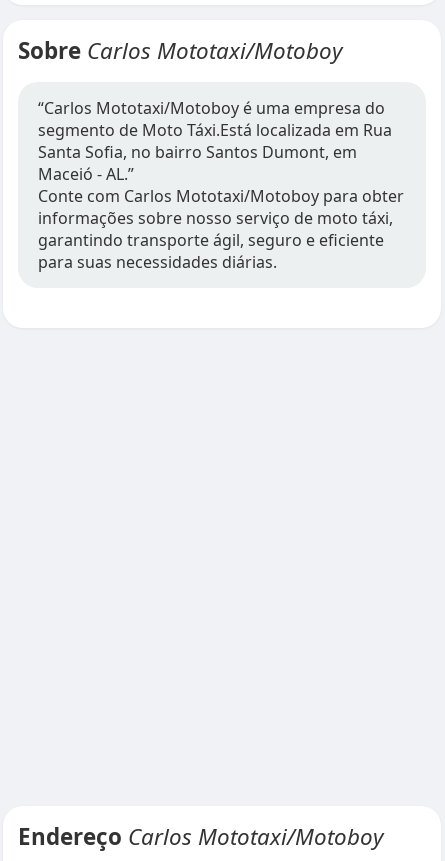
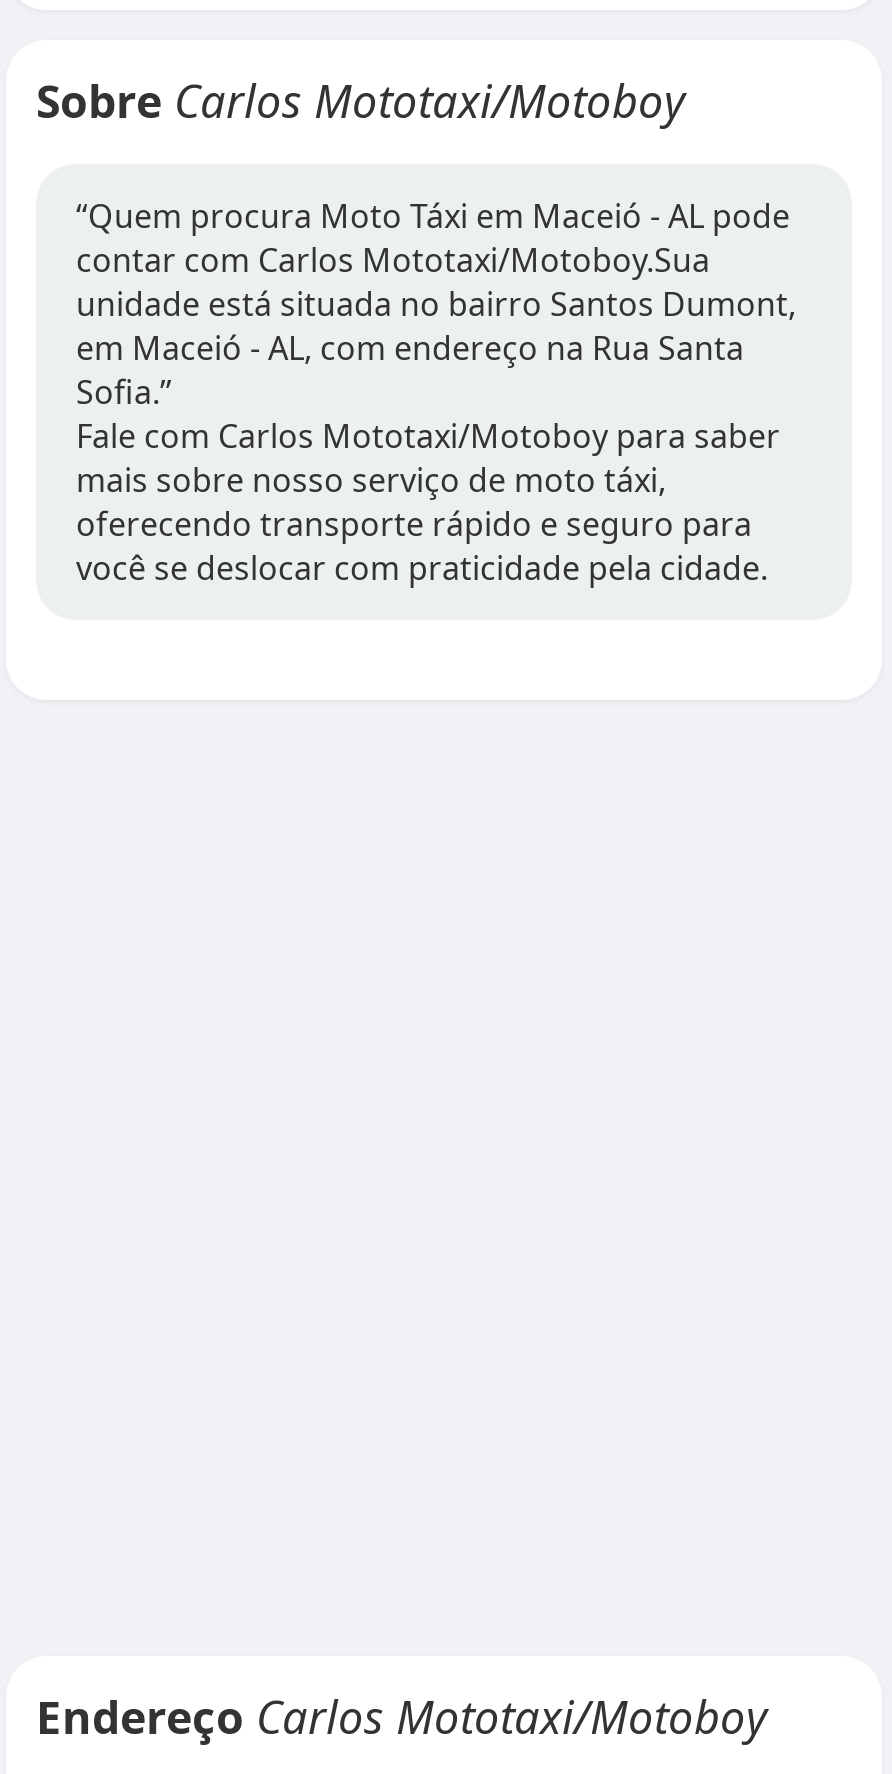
- “Carlos Mototaxi/Motoboy é uma empresa do
- segmento de Moto Táxi.Está localizada em Rua
- Santa Sofia, no bairro Santos Dumont, em
- Maceió - AL.”
- Conte com Carlos Mototaxi/Motoboy para obter
- informações sobre nosso serviço de moto táxi,
- garantindo transporte ágil, seguro e eficiente
- para suas necessidades diárias.
+ “Quem procura Moto Táxi em Maceió - AL pode
+ contar com Carlos Mototaxi/Motoboy.Sua
+ unidade está situada no bairro Santos Dumont,
+ em Maceió - AL, com endereço na Rua Santa
+ Sofia.”
+ Fale com Carlos Mototaxi/Motoboy para saber
+ mais sobre nosso serviço de moto táxi,
+ oferecendo transporte rápido e seguro para
+ você se deslocar com praticidade pela cidade.
